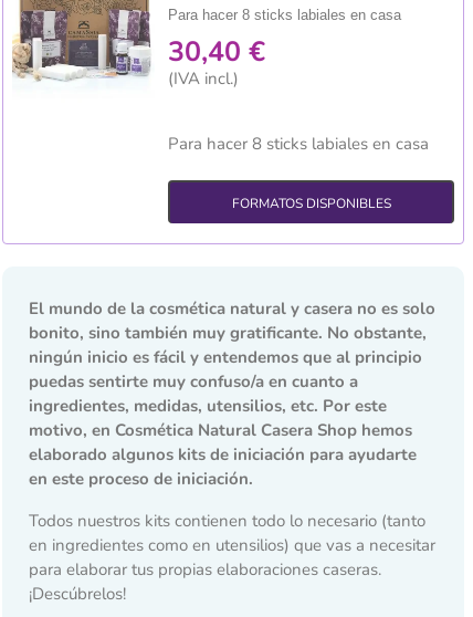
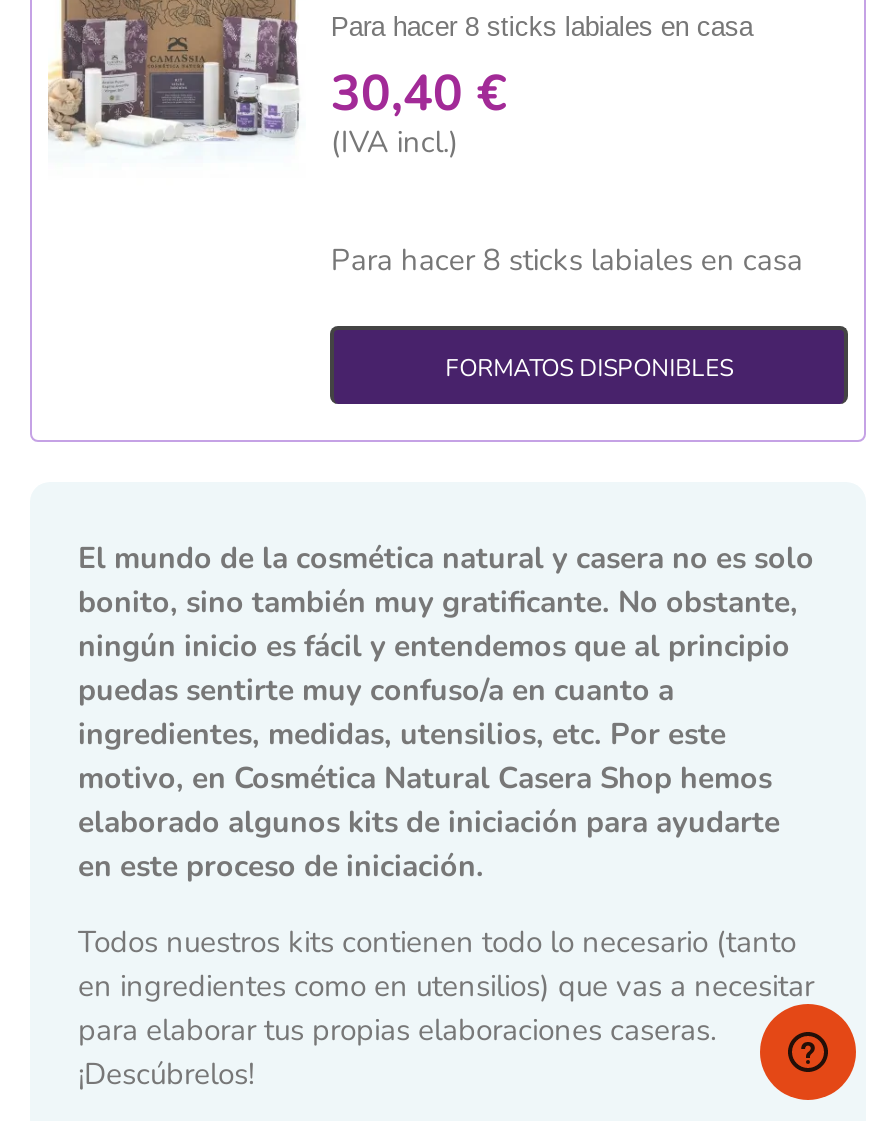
+ [image]
